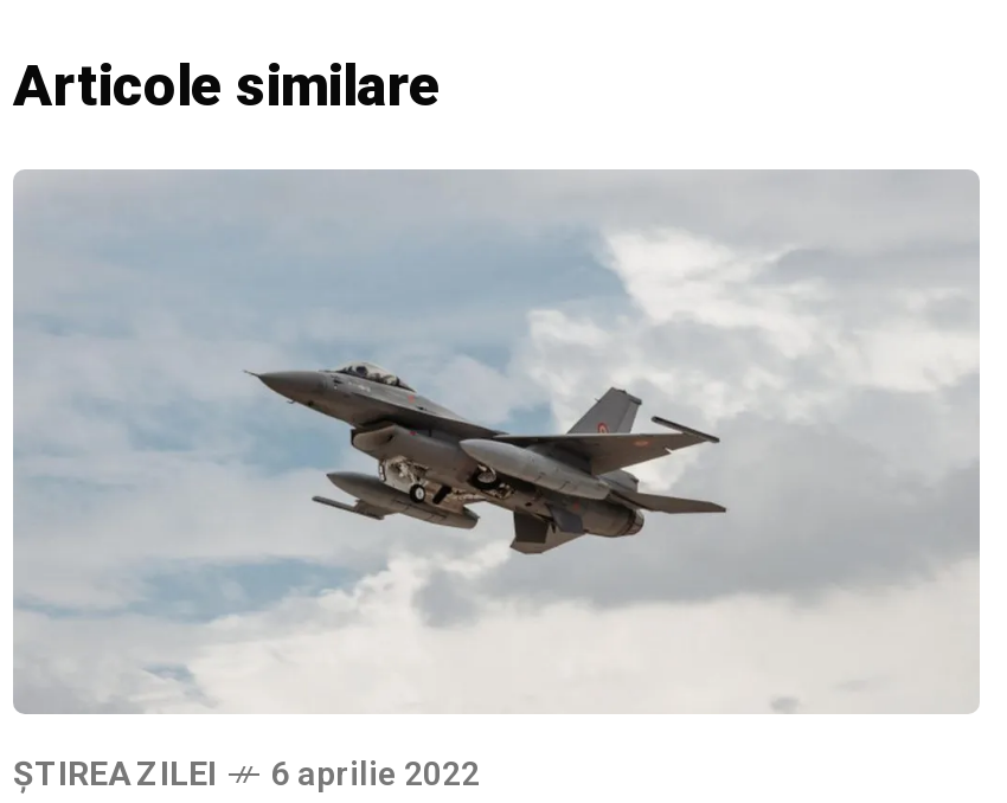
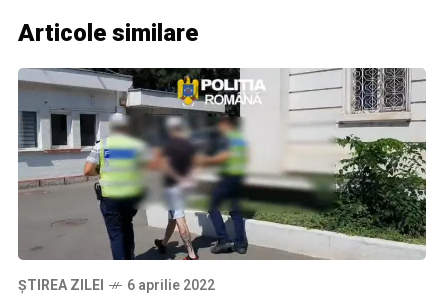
- [image]
+ [image]
